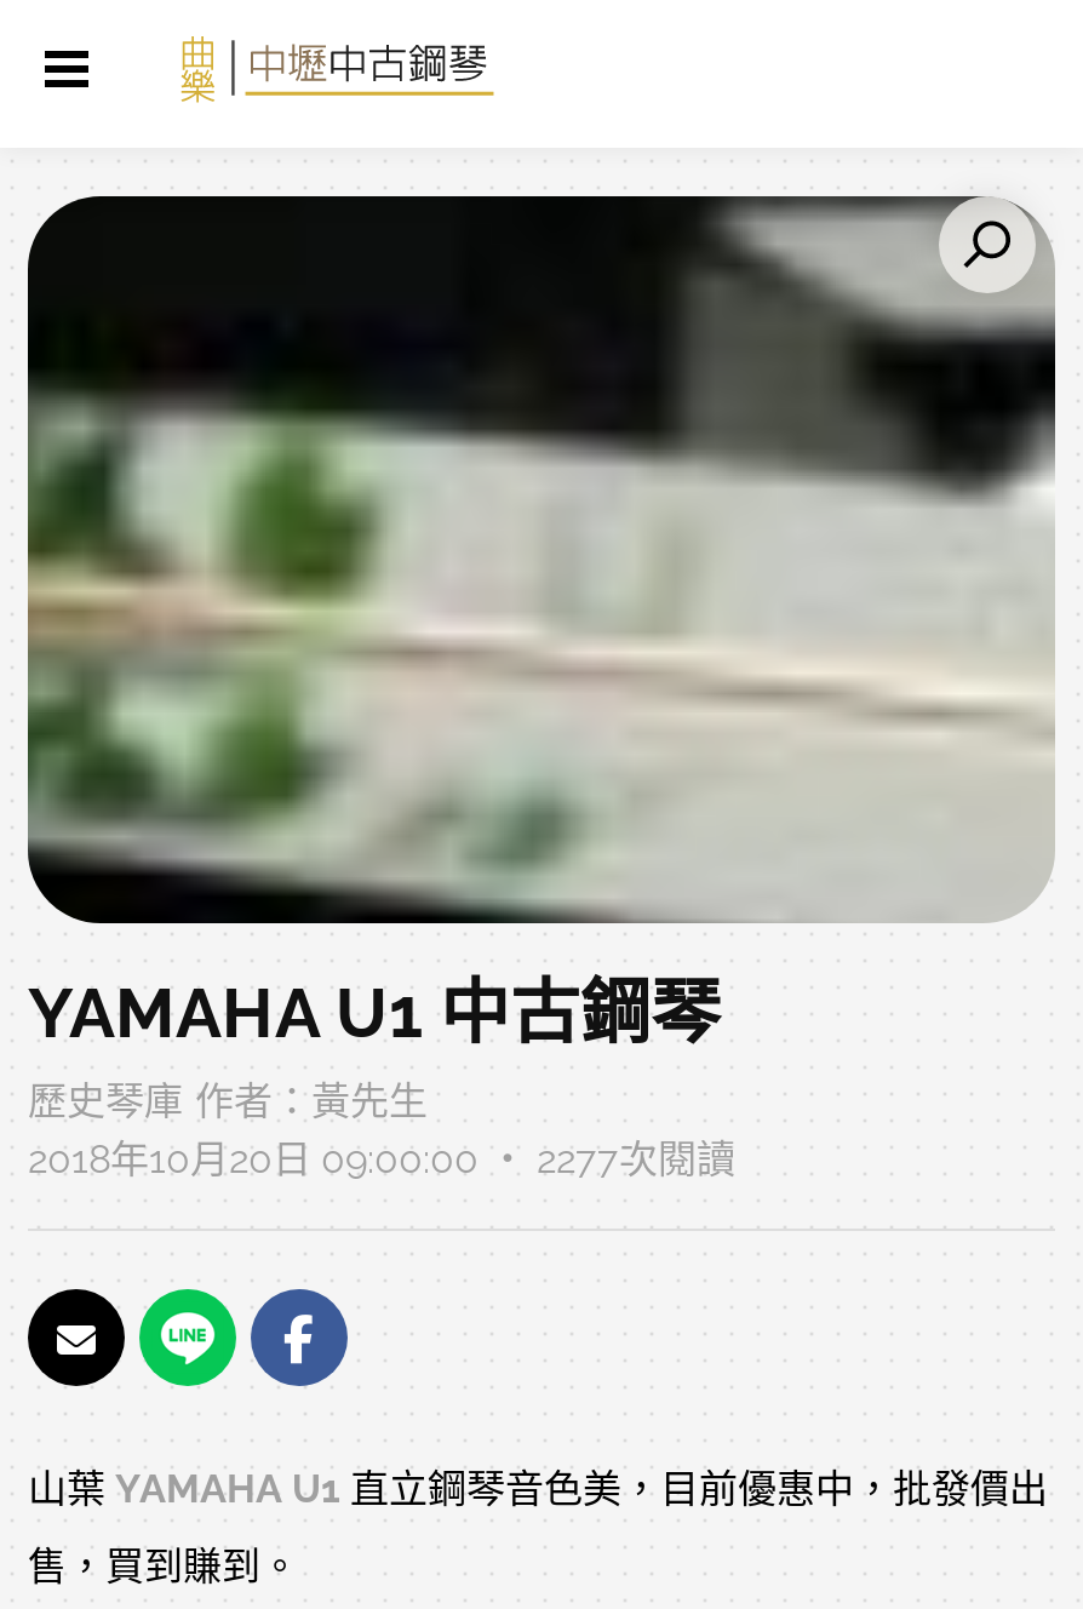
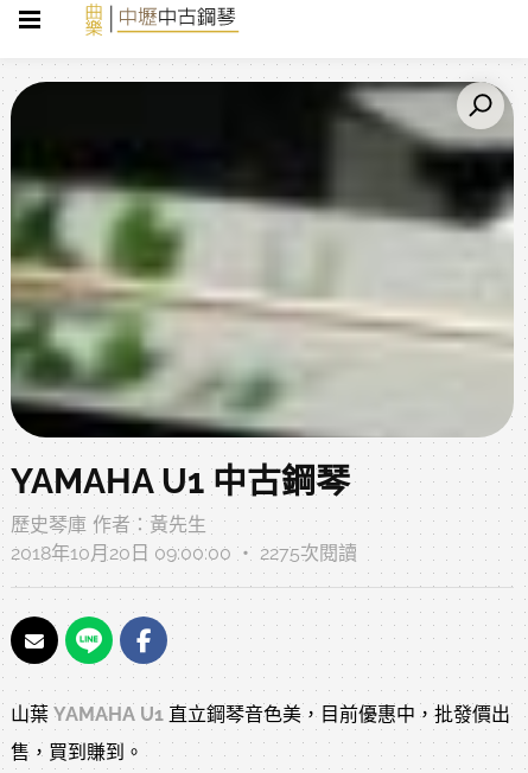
- 2018年10月20日 09:00:00 ‧ 2277次閱讀
+ 2018年10月20日 09:00:00 ‧ 2275次閱讀
